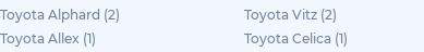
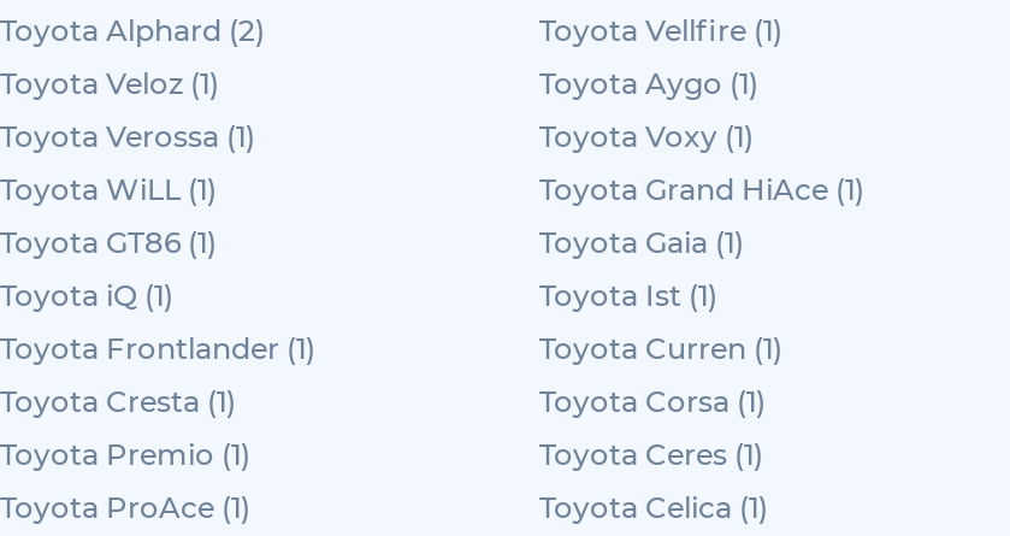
- Toyota Vitz (2)
- Toyota Allex (1)
+ Toyota Vellfire (1)
+ Toyota Veloz (1)
+ Toyota Aygo (1)
+ Toyota Verossa (1)
+ Toyota Voxy (1)
+ Toyota WiLL (1)
+ Toyota Grand HiAce (1)
+ Toyota GT86 (1)
+ Toyota Gaia (1)
+ Toyota iQ (1)
+ Toyota Ist (1)
+ Toyota Frontlander (1)
+ Toyota Curren (1)
+ Toyota Cresta (1)
+ Toyota Corsa (1)
+ Toyota Premio (1)
+ Toyota Ceres (1)
+ Toyota ProAce (1)
